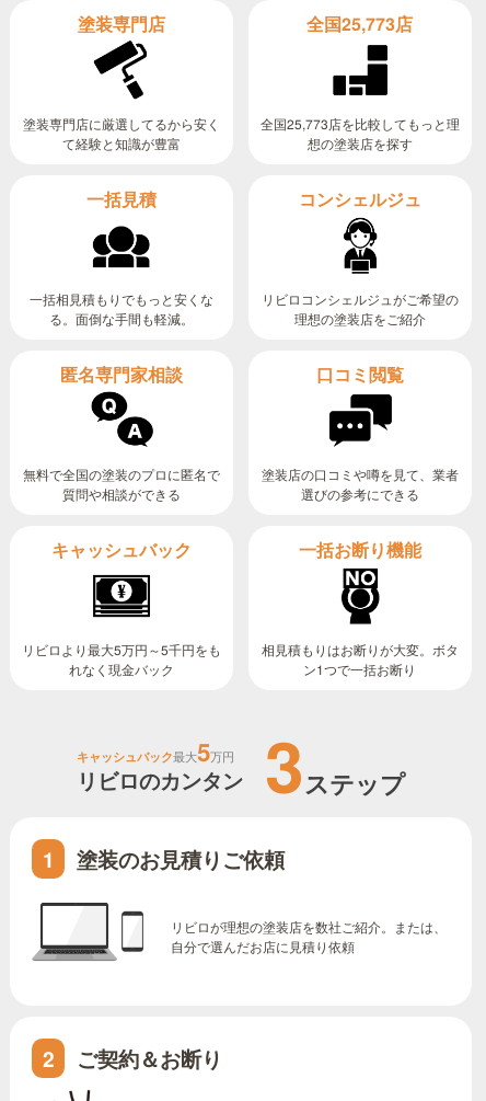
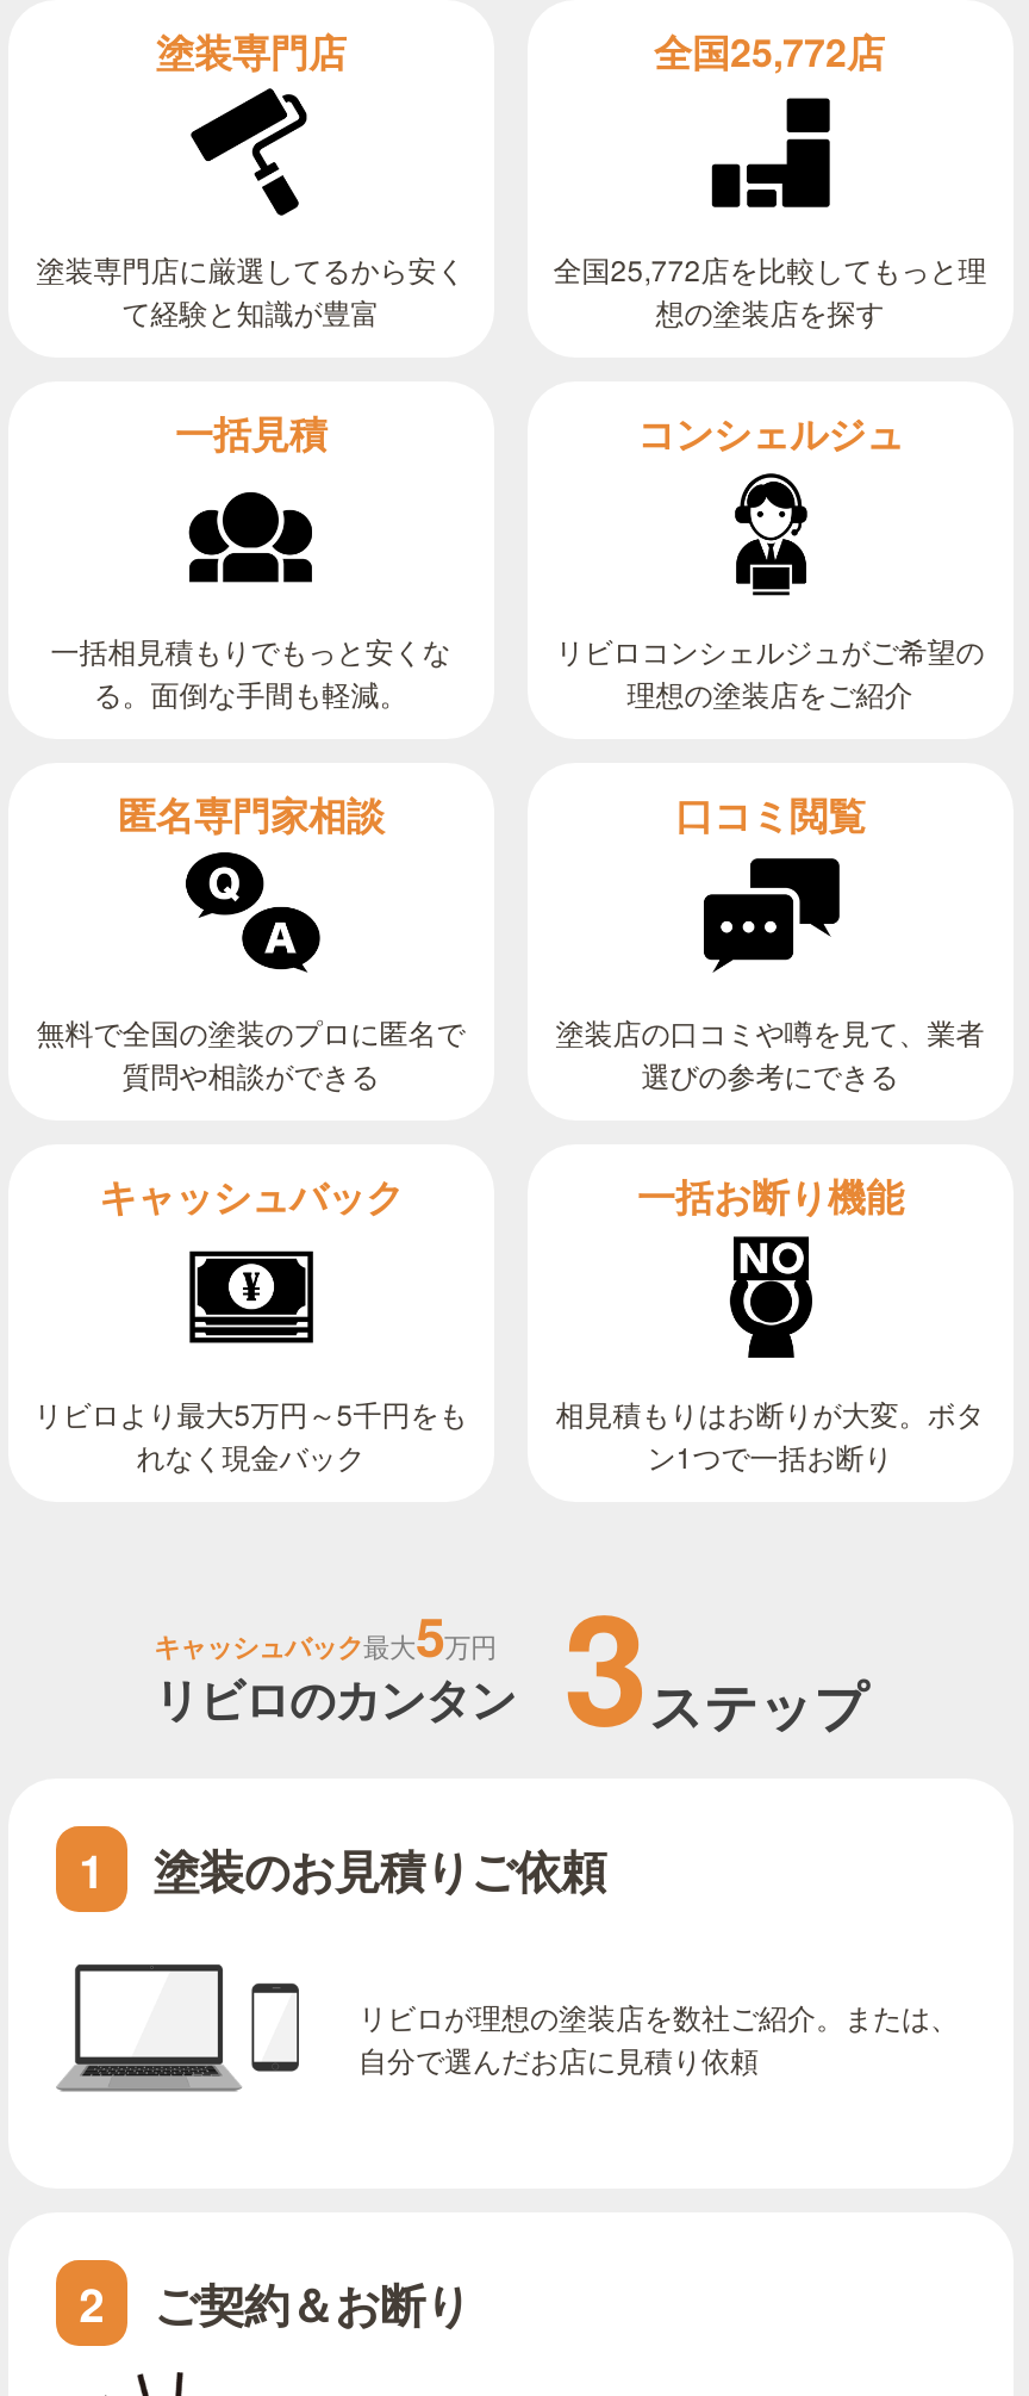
- 全国25,773店
+ 全国25,772店

- 全国25,773店を比較してもっと理
+ 全国25,772店を比較してもっと理
